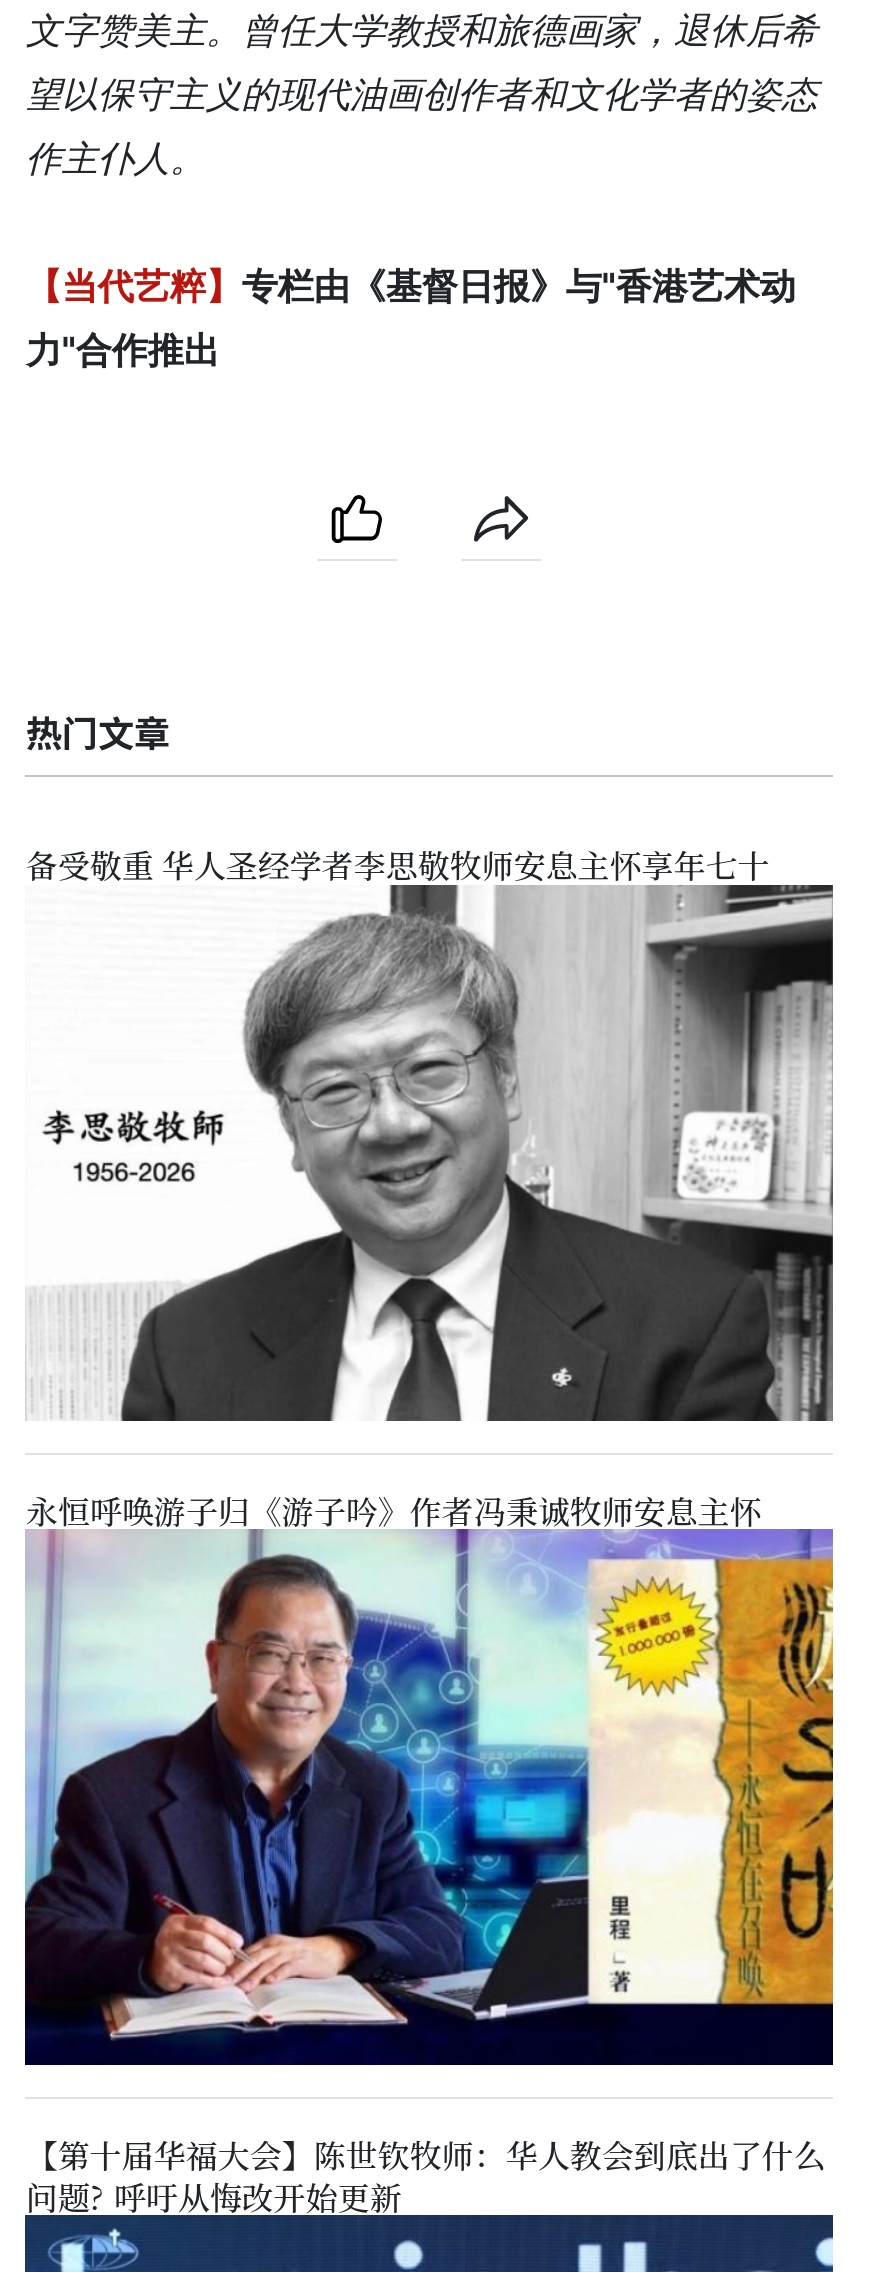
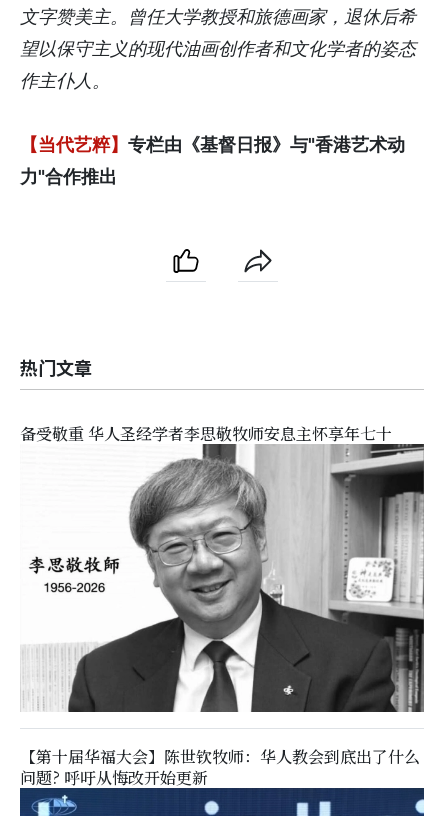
- [image]
- 永恒呼唤游子归《游子吟》作者冯秉诚牧师安息主怀
